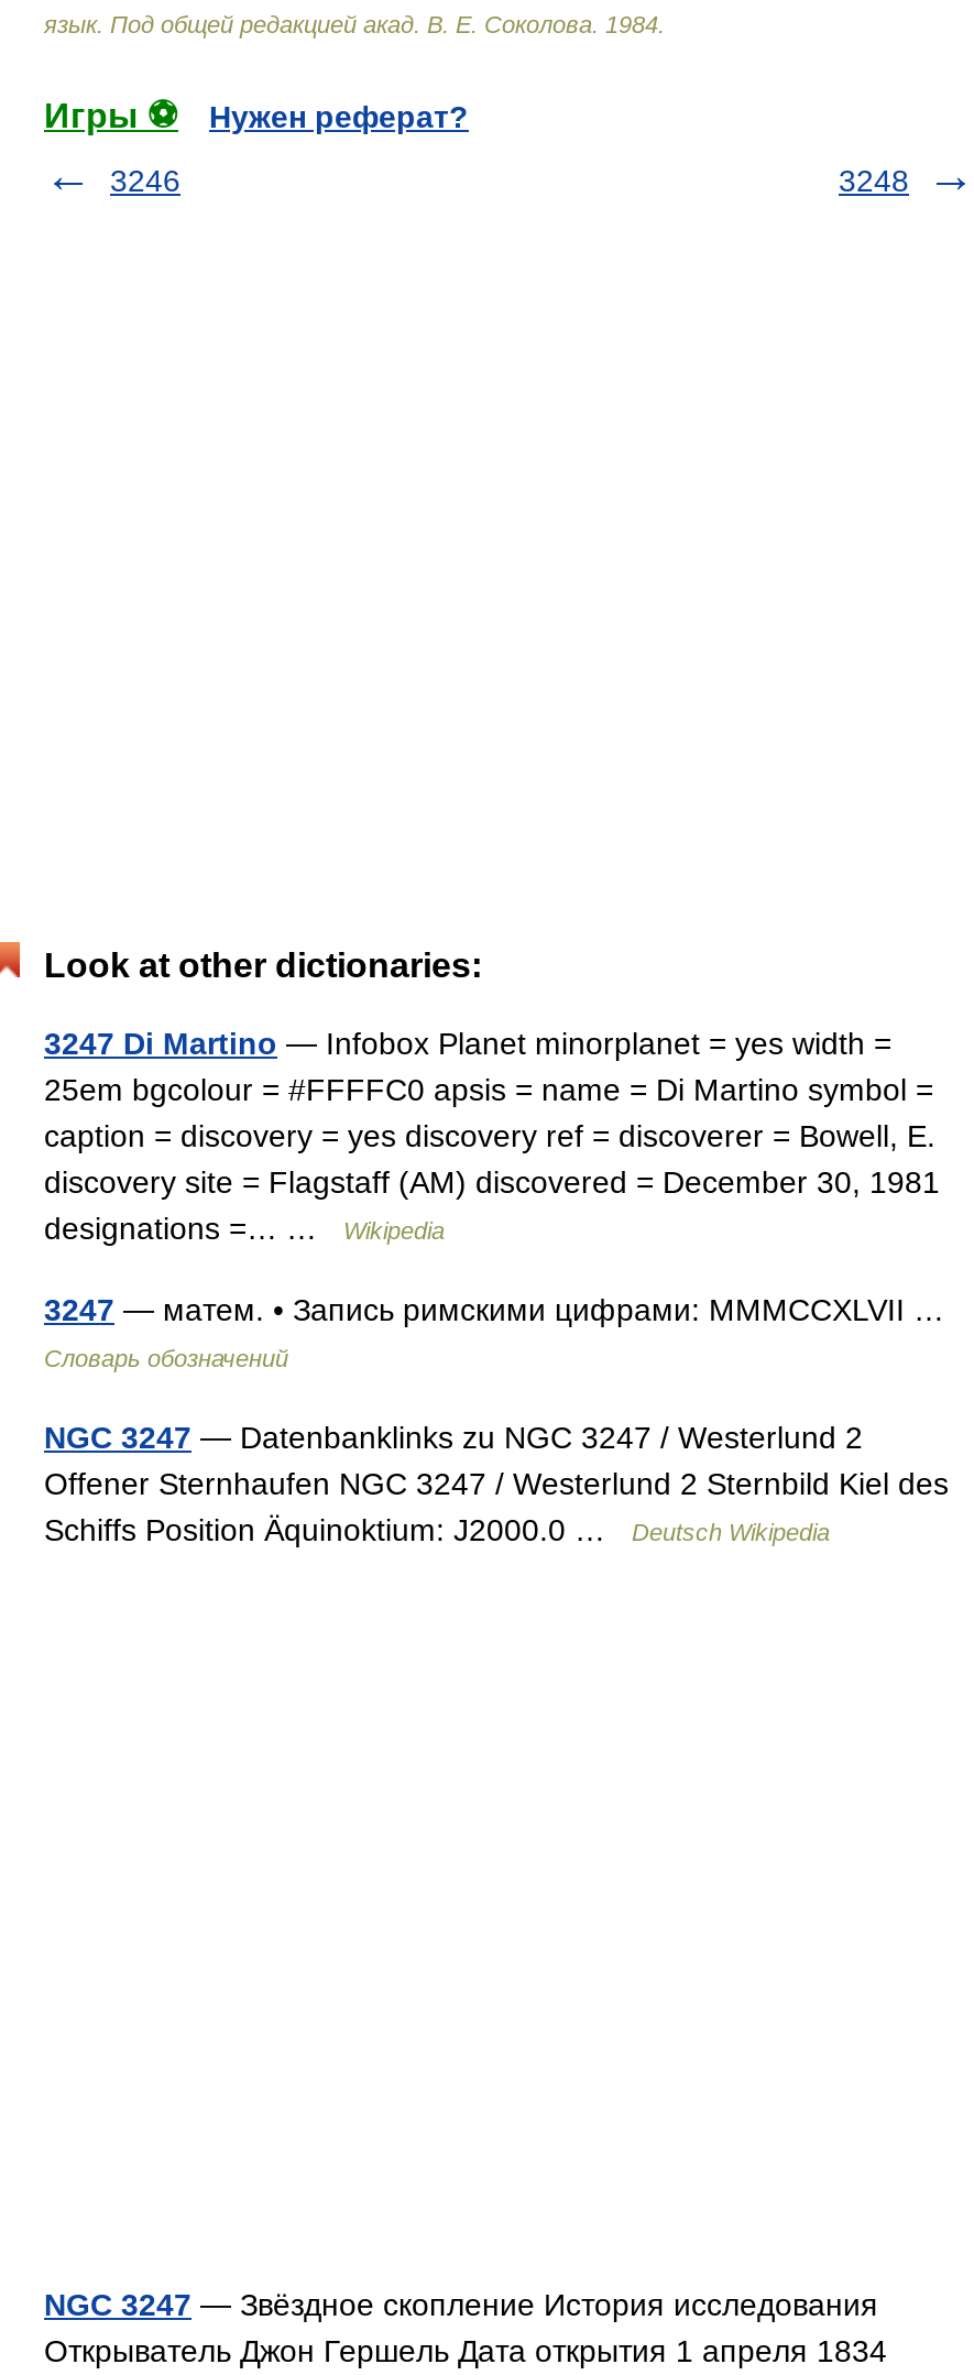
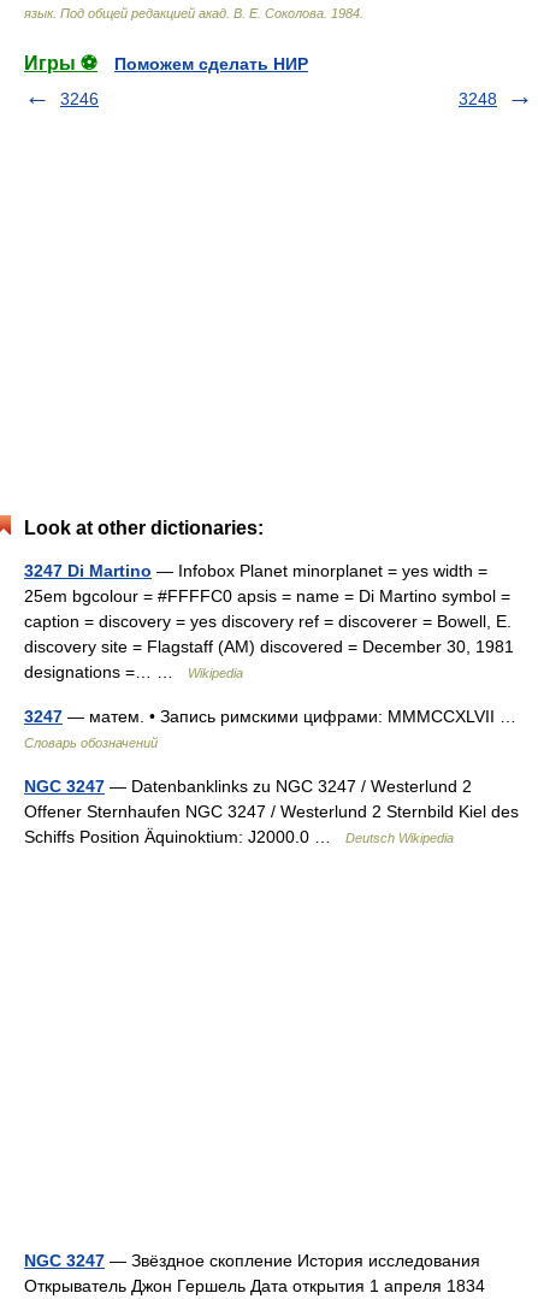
- Нужен реферат?
+ Поможем сделать НИР
